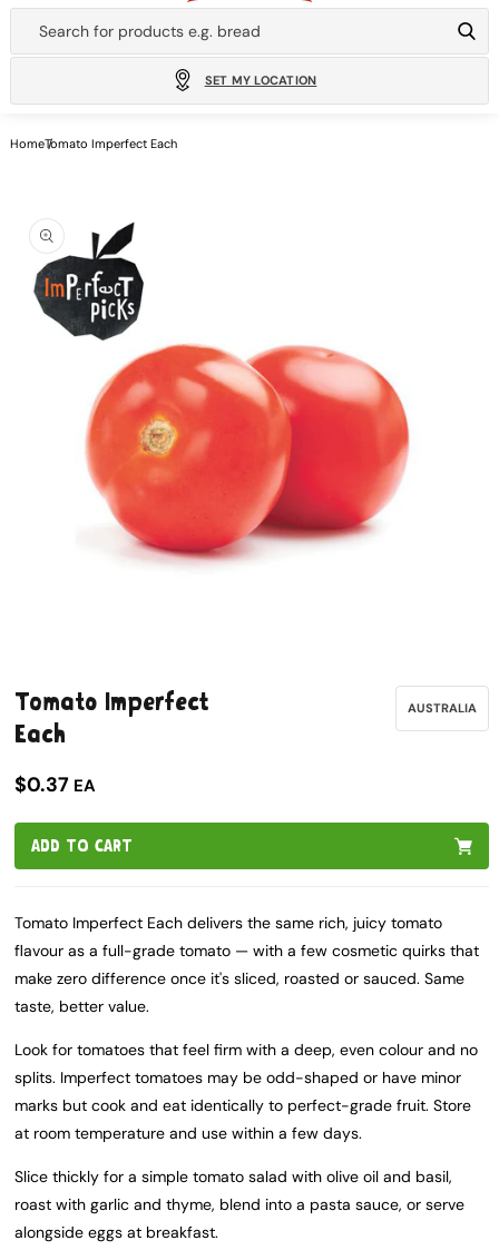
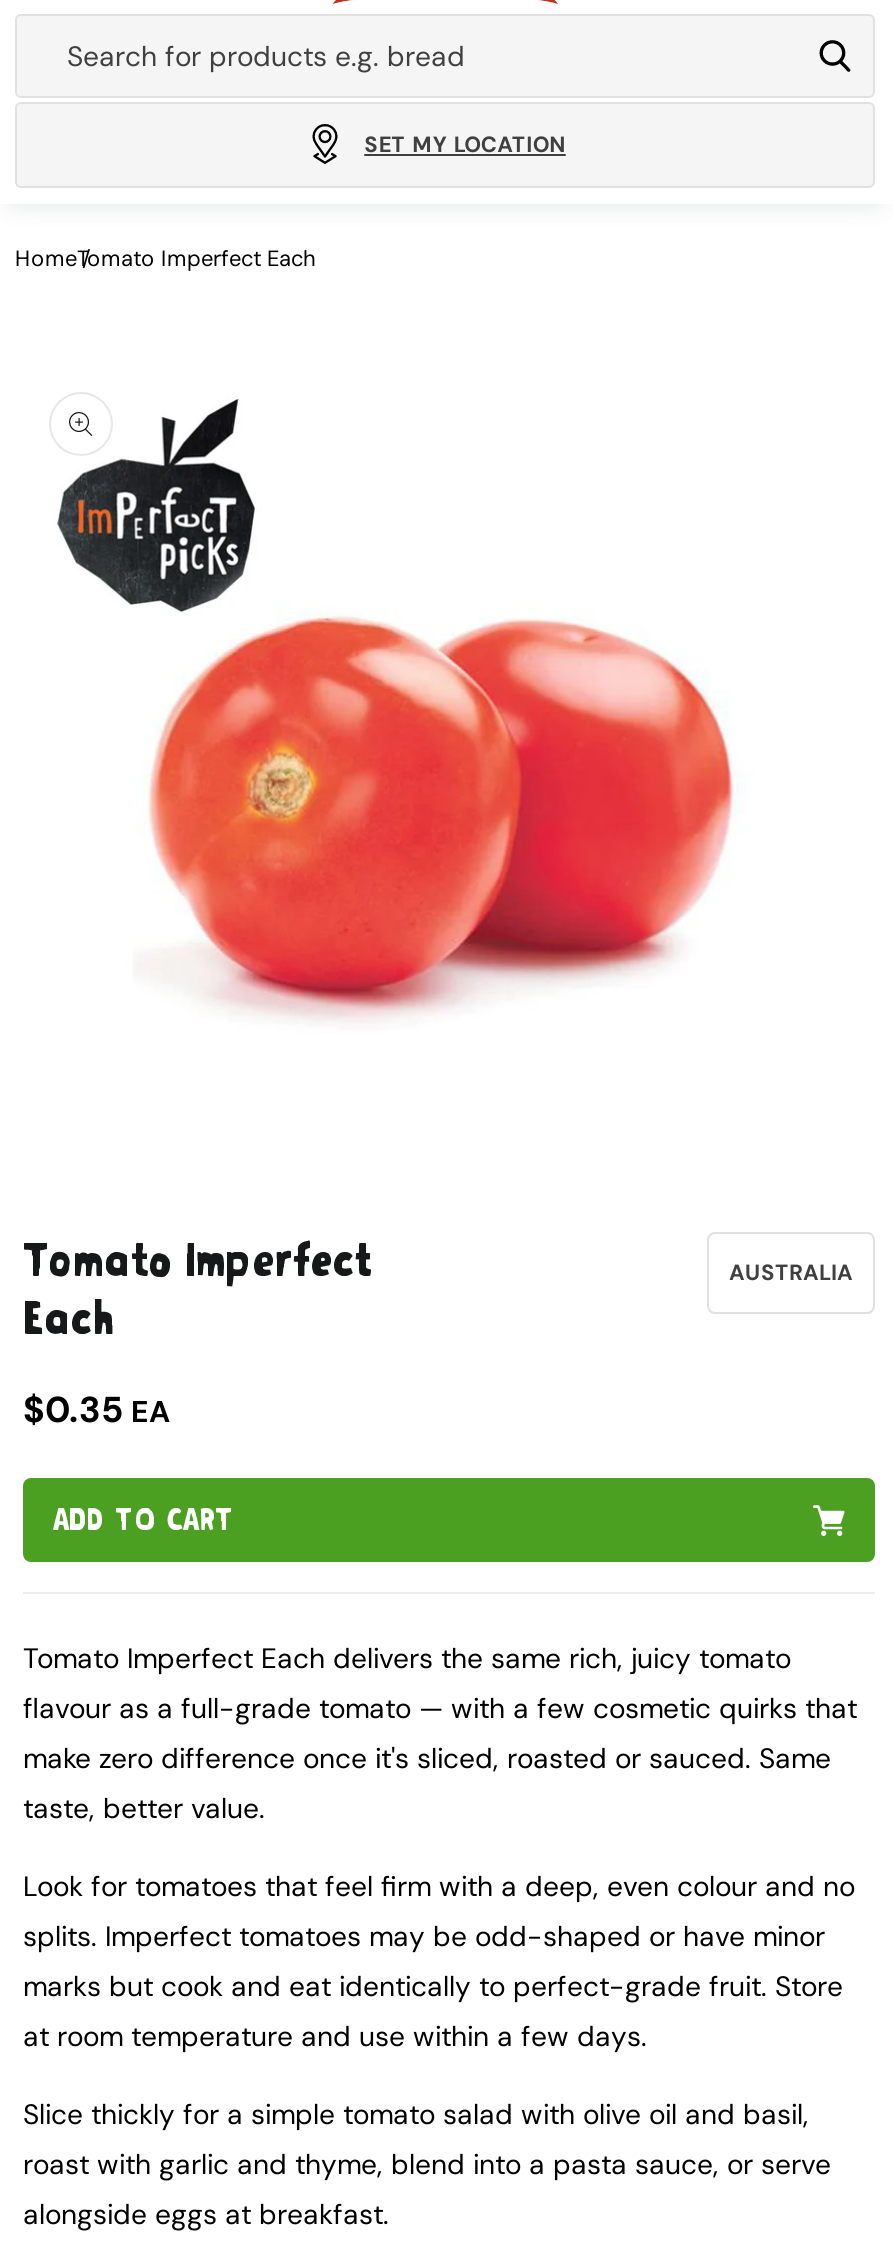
- $0.37 EA
+ $0.35 EA
